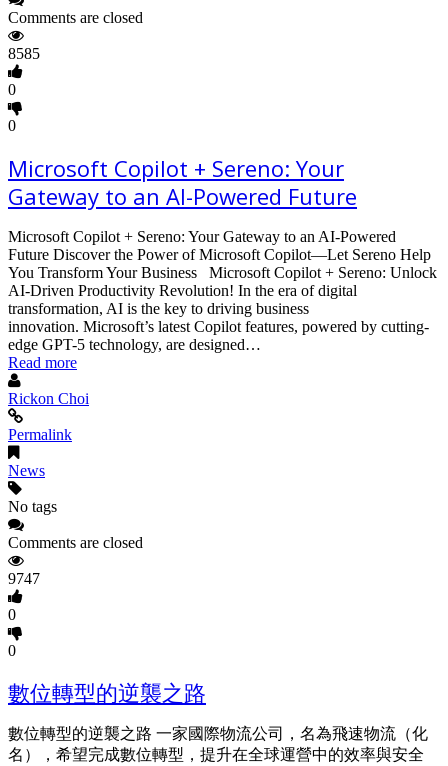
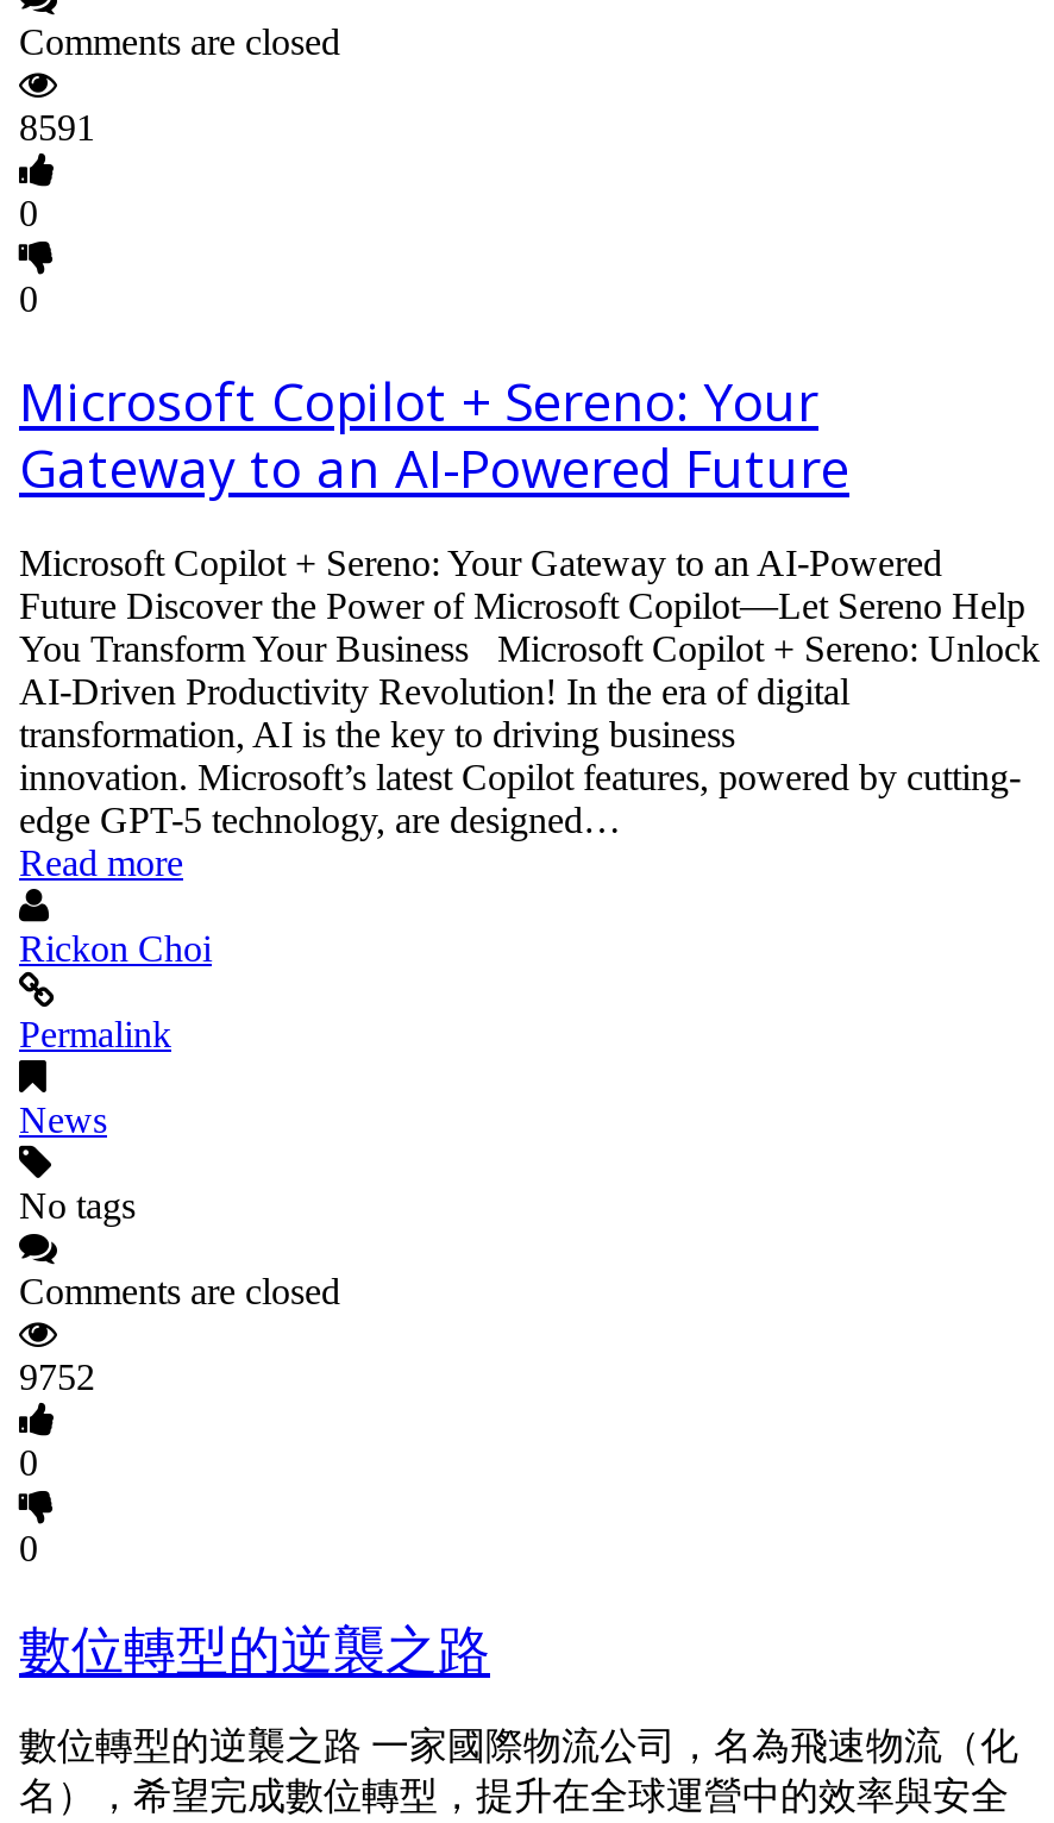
- 8585
+ 8591

- 9747
+ 9752
